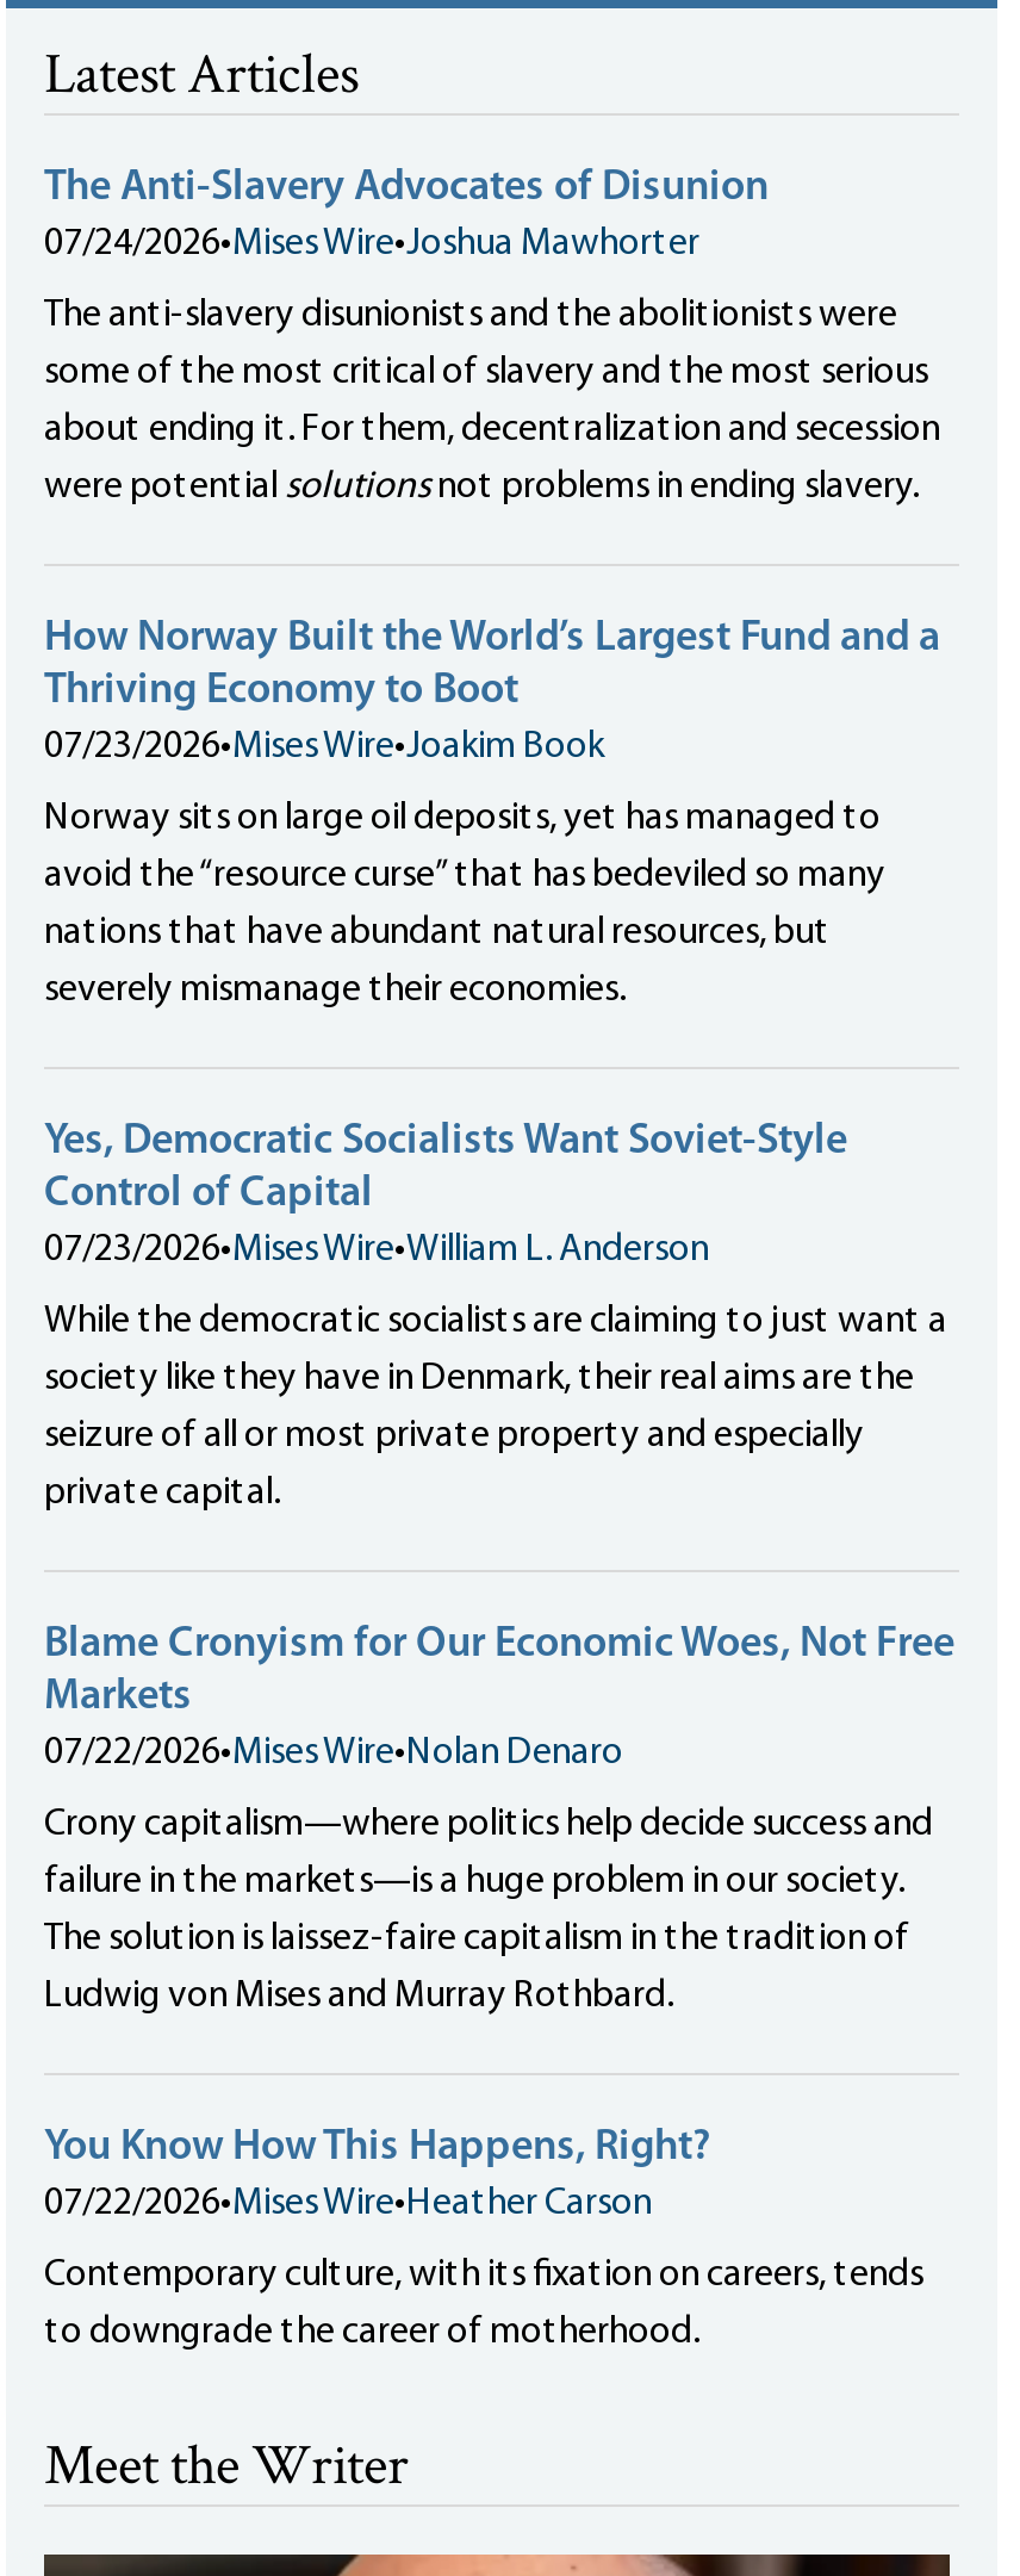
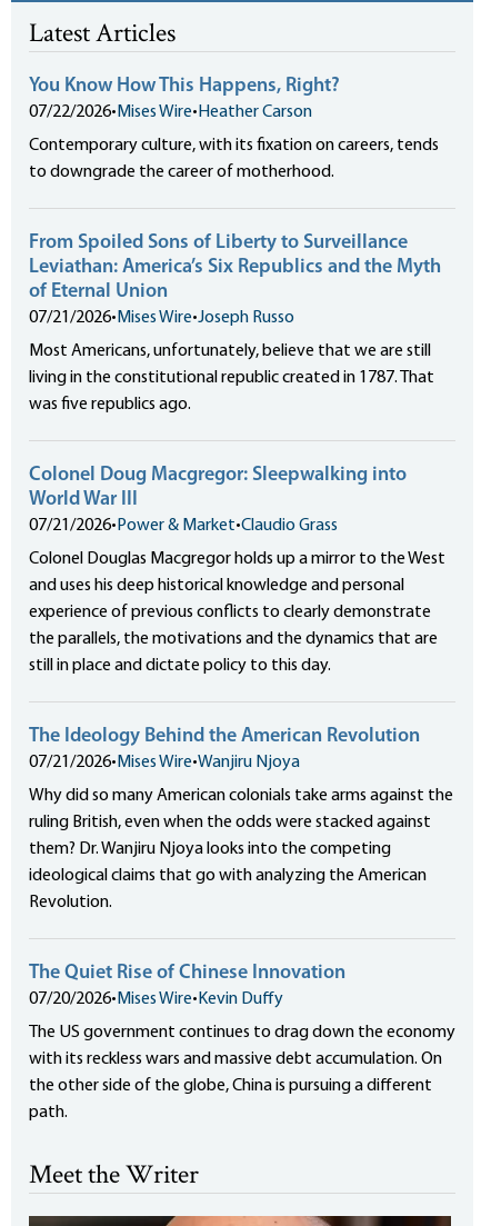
- The Anti-Slavery Advocates of Disunion
- 07/24/2026•Mises Wire•Joshua Mawhorter
- The anti-slavery disunionists and the abolitionists were
- some of the most critical of slavery and the most serious
- about ending it. For them, decentralization and secession
- were potential solutions not problems in ending slavery.
- How Norway Built the World’s Largest Fund and a
- Thriving Economy to Boot
- 07/23/2026•Mises Wire•Joakim Book
- Norway sits on large oil deposits, yet has managed to
- avoid the “resource curse” that has bedeviled so many
- nations that have abundant natural resources, but
- severely mismanage their economies.
- Yes, Democratic Socialists Want Soviet-Style
- Control of Capital
- 07/23/2026•Mises Wire•William L. Anderson
- While the democratic socialists are claiming to just want a
- society like they have in Denmark, their real aims are the
- seizure of all or most private property and especially
- private capital.
- Blame Cronyism for Our Economic Woes, Not Free
- Markets
- 07/22/2026•Mises Wire•Nolan Denaro
- Crony capitalism—where politics help decide success and
- failure in the markets—is a huge problem in our society.
- The solution is laissez-faire capitalism in the tradition of
- Ludwig von Mises and Murray Rothbard.

moved up: You Know How This Happens, Right? | 07/22/2026•Mises Wire•Heather Carson | Contemporary culture, with its fixation on careers, tends | to downgrade the career of motherhood.

+ From Spoiled Sons of Liberty to Surveillance
+ Leviathan: America’s Six Republics and the Myth
+ of Eternal Union
+ 07/21/2026• Mises Wire•Joseph Russo
+ Most Americans, unfortunately, believe that we are still
+ living in the constitutional republic created in 1787. That
+ was five republics ago.
+ Colonel Doug Macgregor: Sleepwalking into
+ World War III
+ 07/21/2026• Power & Market•Claudio Grass
+ Colonel Douglas Macgregor holds up a mirror to the West
+ and uses his deep historical knowledge and personal
+ experience of previous conflicts to clearly demonstrate
+ the parallels, the motivations and the dynamics that are
+ still in place and dictate policy to this day.
+ The Ideology Behind the American Revolution
+ 07/21/2026• Mises Wire•Wanjiru Njoya
+ Why did so many American colonials take arms against the
+ ruling British, even when the odds were stacked against
+ them? Dr. Wanjiru Njoya looks into the competing
+ ideological claims that go with analyzing the American
+ Revolution.
+ The Quiet Rise of Chinese Innovation
+ 07/20/2026• Mises Wire• Kevin Duffy
+ The US government continues to drag down the economy
+ with its reckless wars and massive debt accumulation. On
+ the other side of the globe, China is pursuing a different
+ path.
